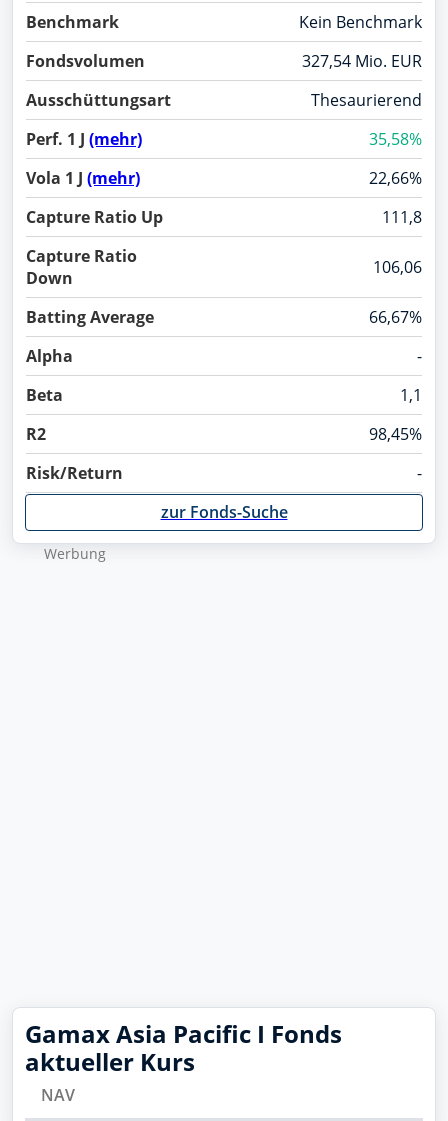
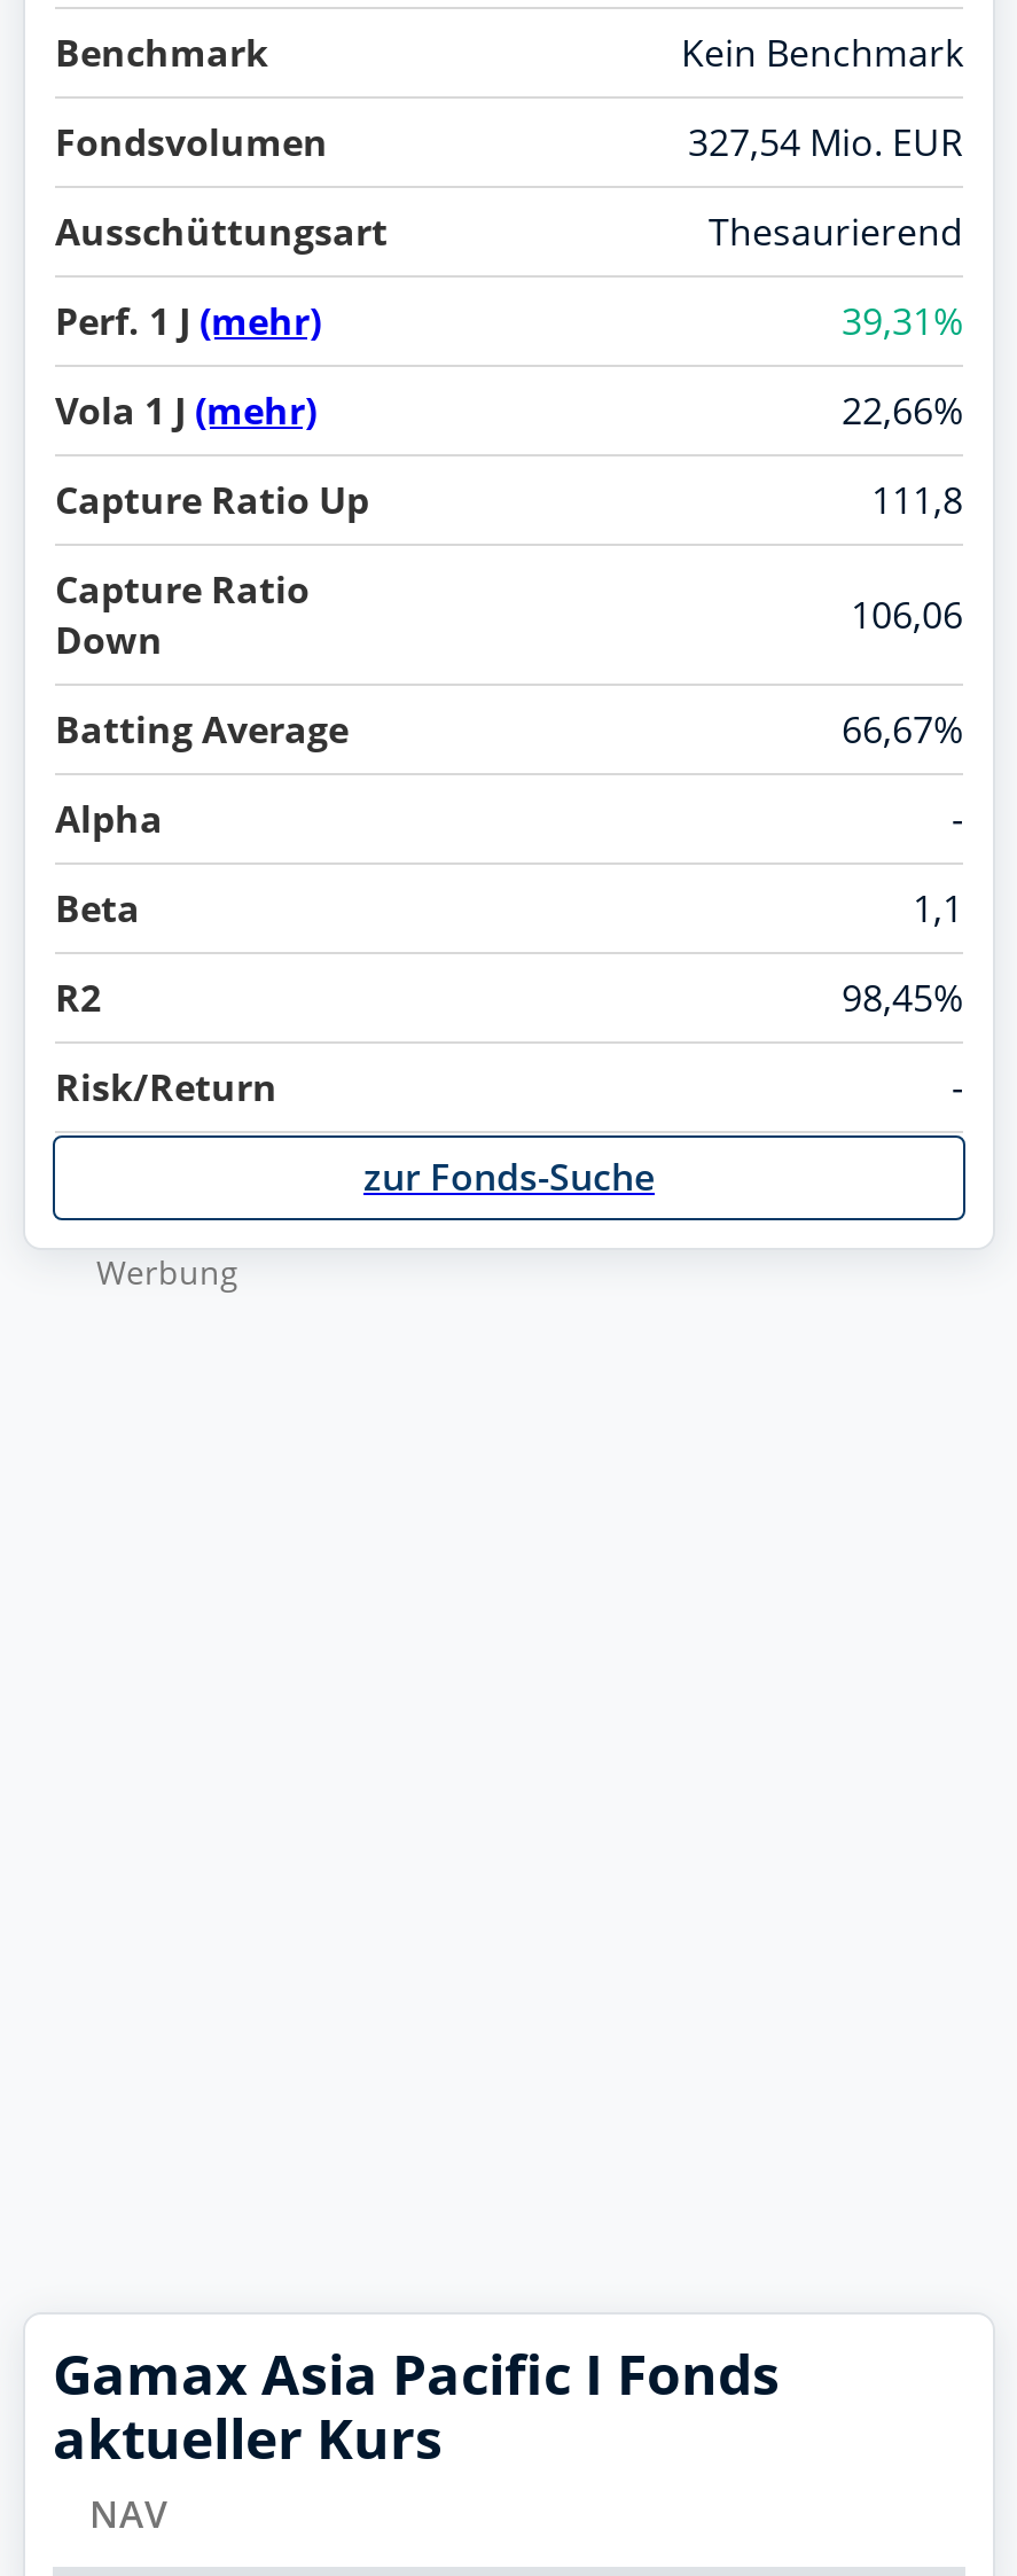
- 35,58%
+ 39,31%
